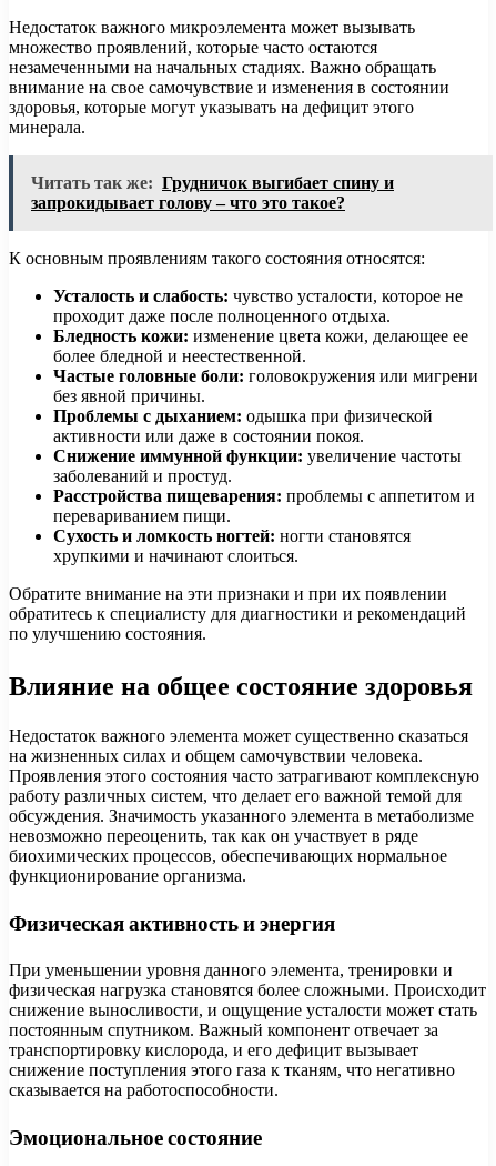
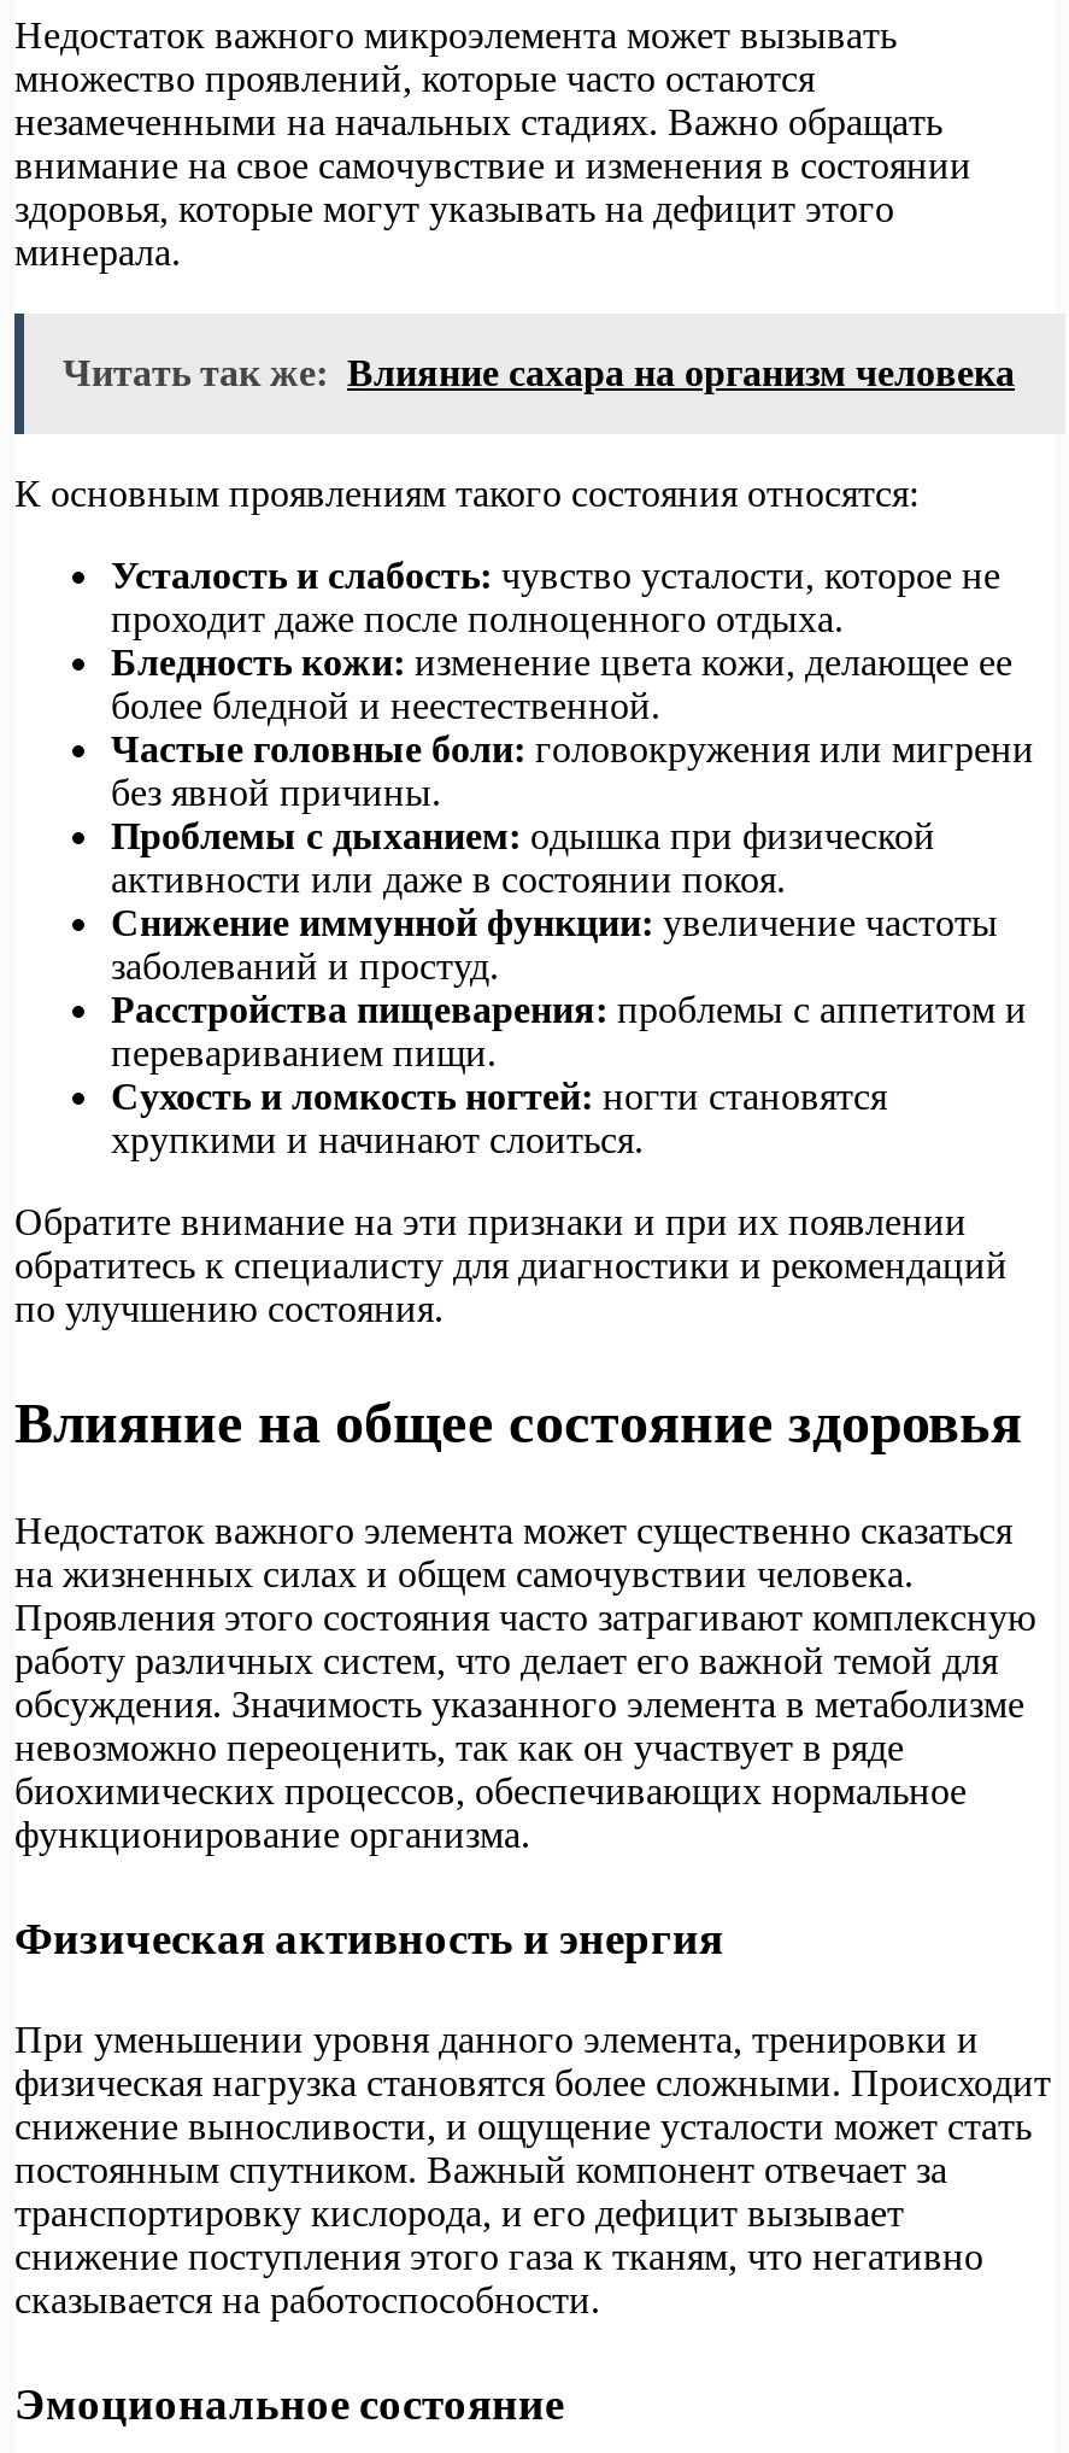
- Читать так же: Грудничок выгибает спину и
- запрокидывает голову – что это такое?
+ Читать так же: Влияние сахара на организм человека
